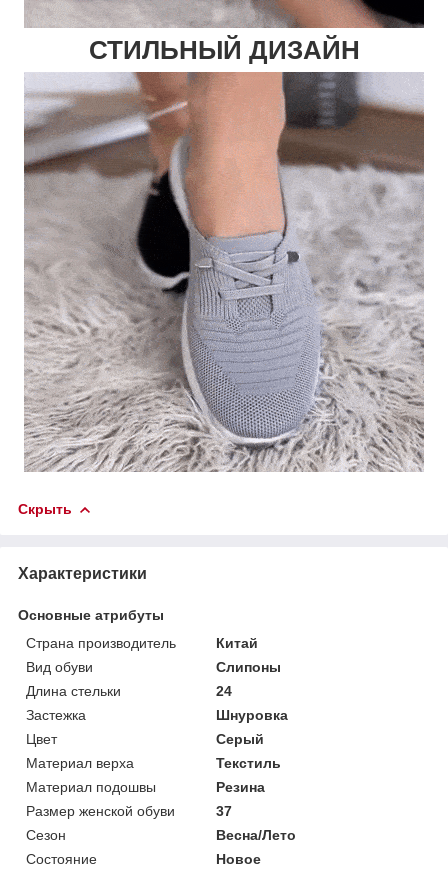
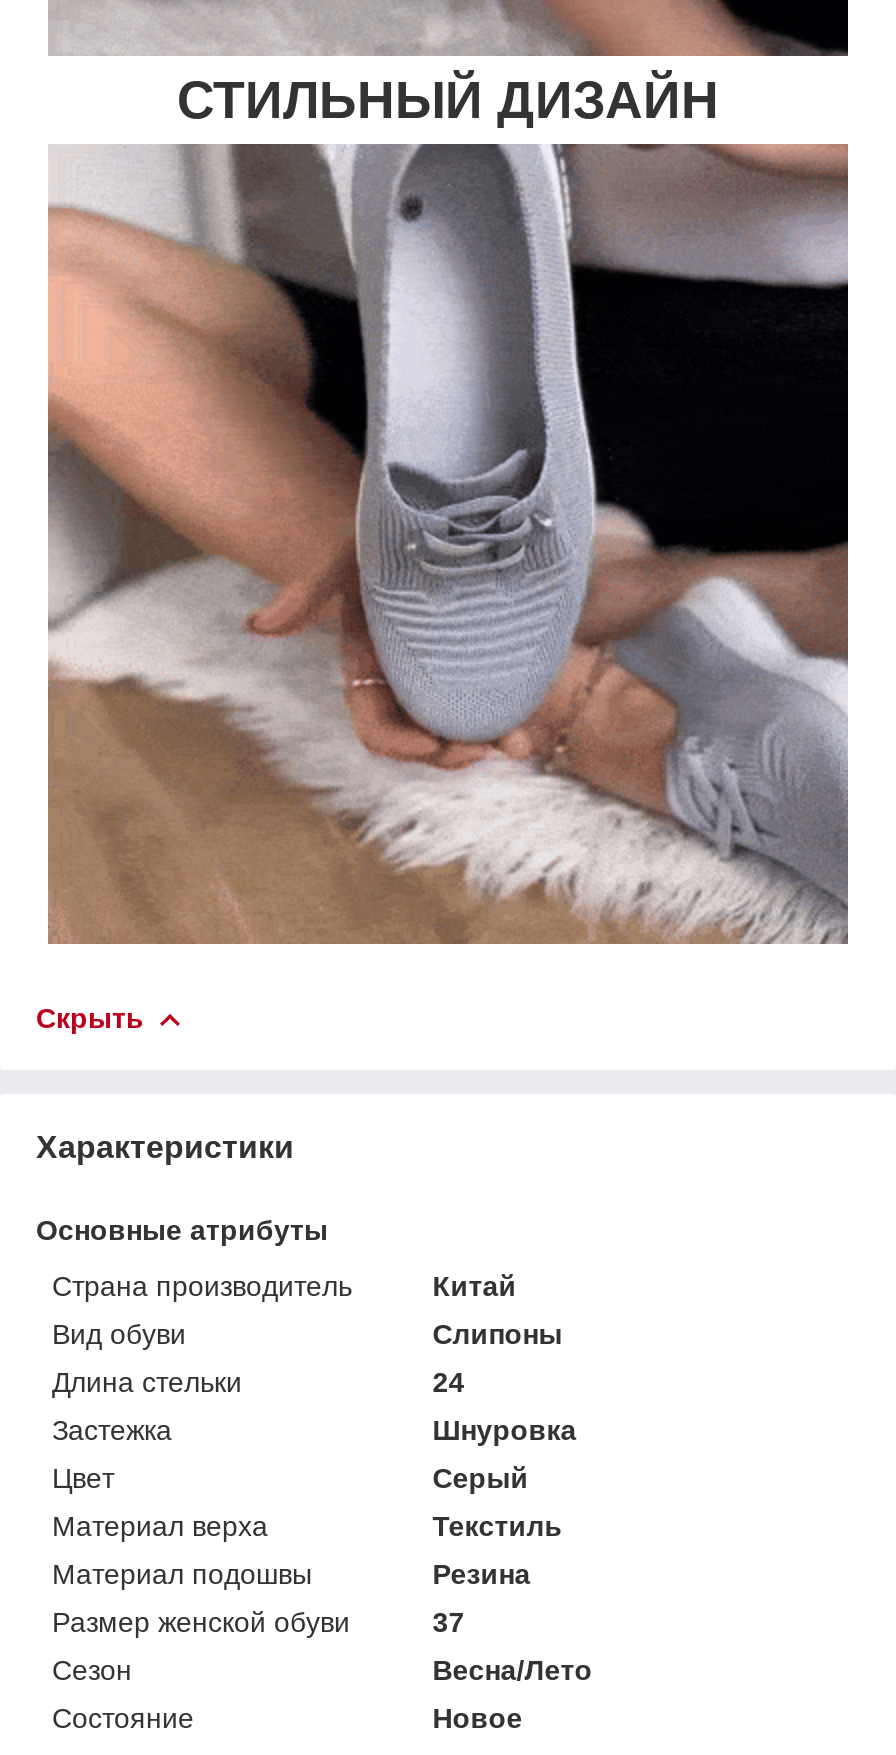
- [image]
+ [image]
